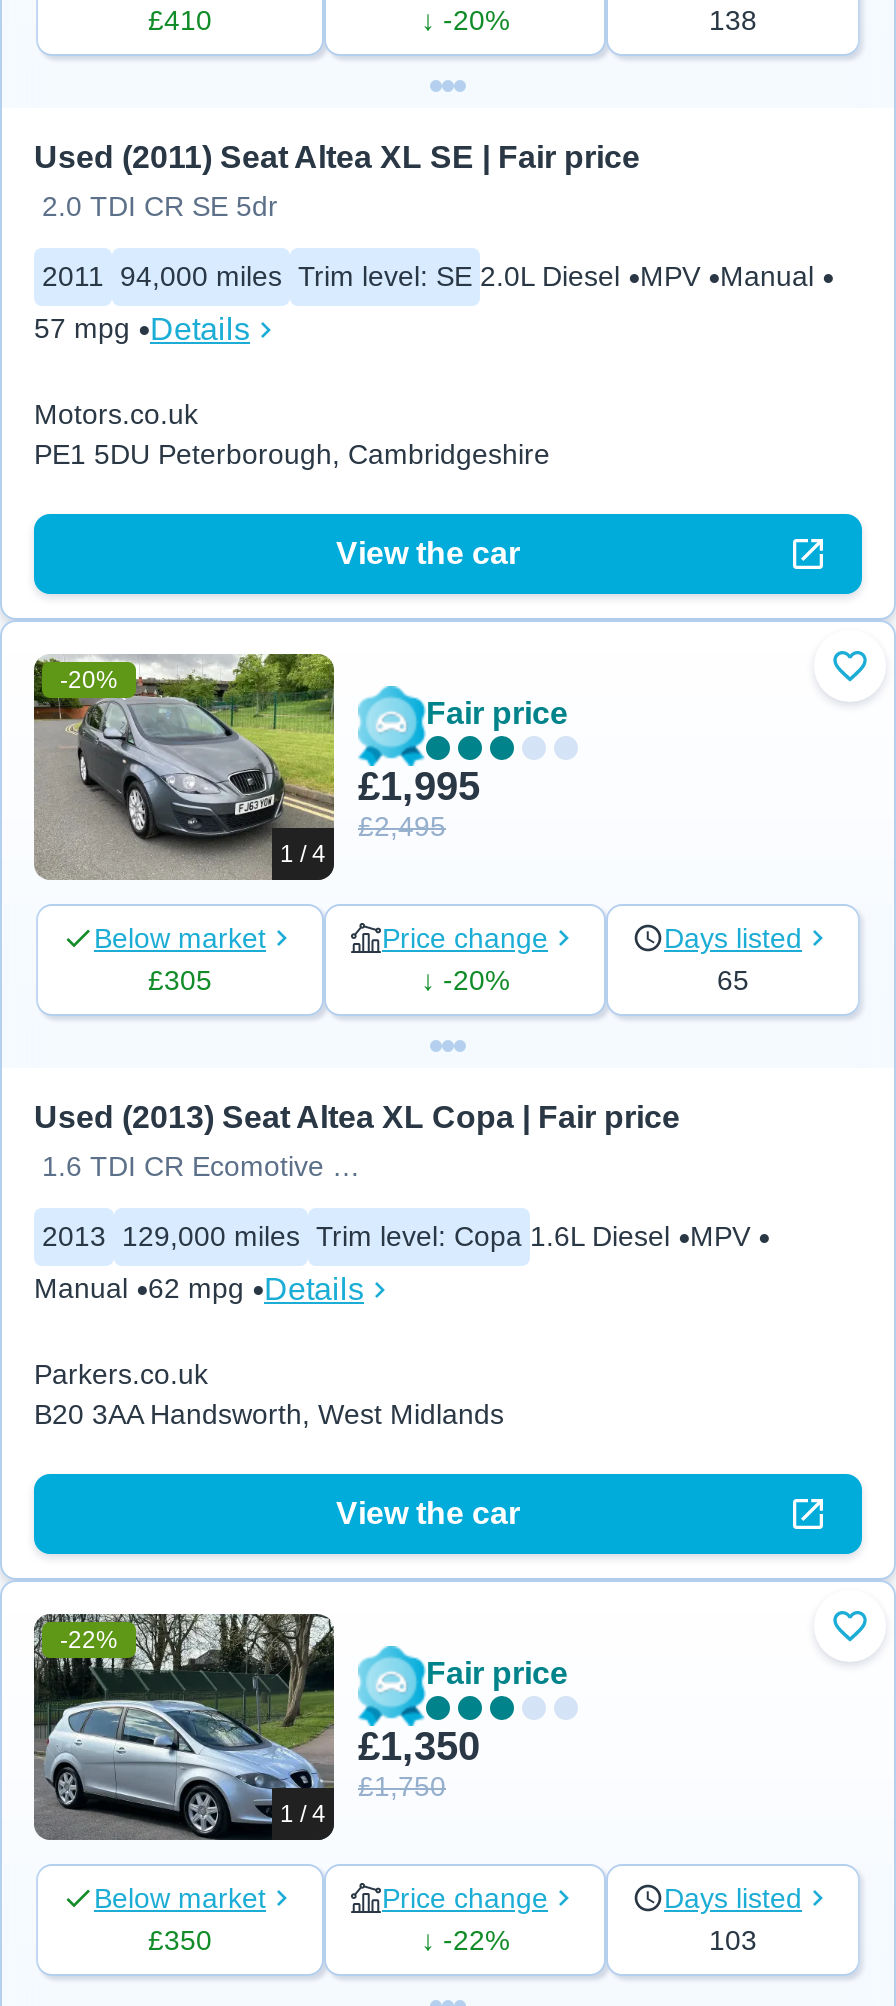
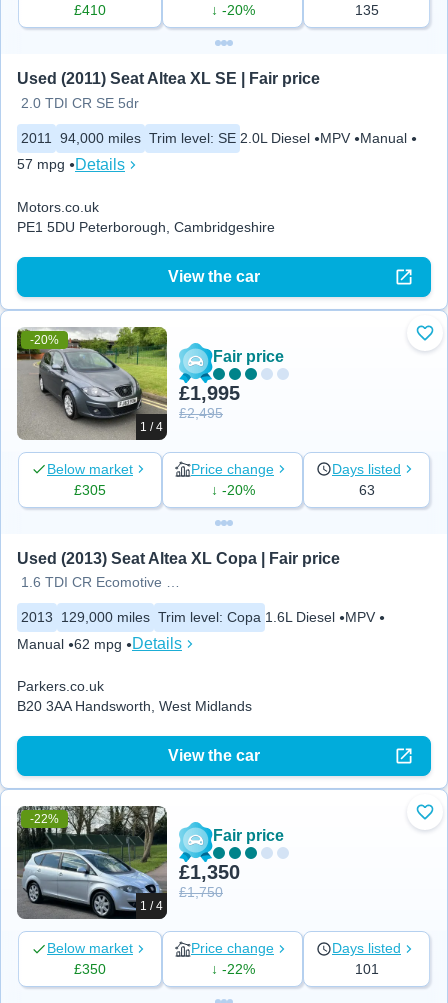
- 138
+ 135

- 65
+ 63

- 103
+ 101
